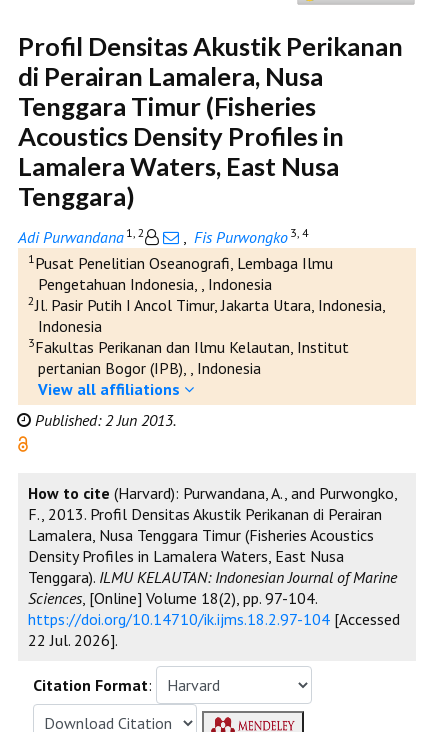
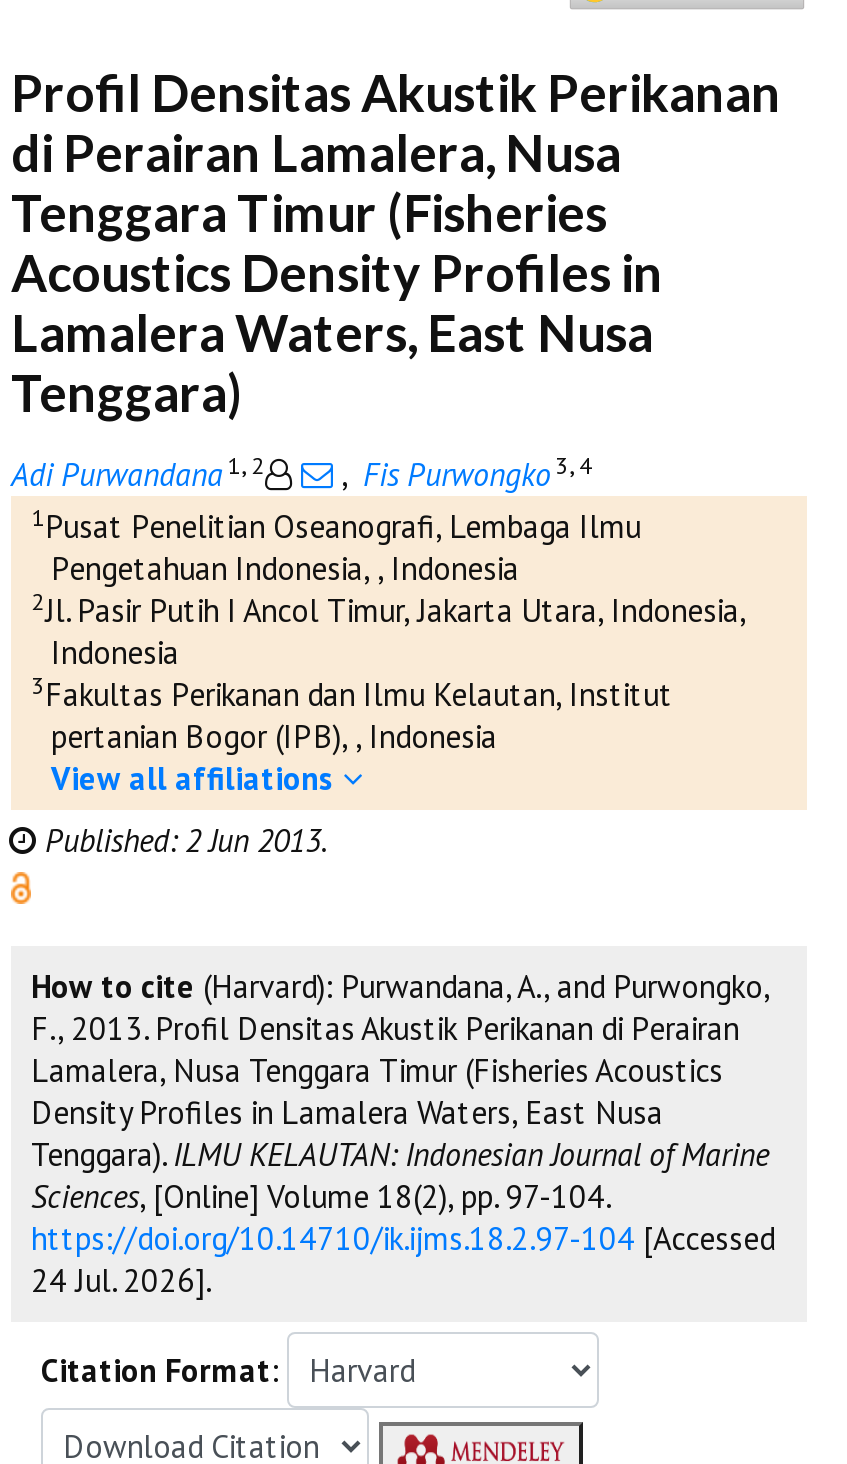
- 22 Jul. 2026].
+ 24 Jul. 2026].
